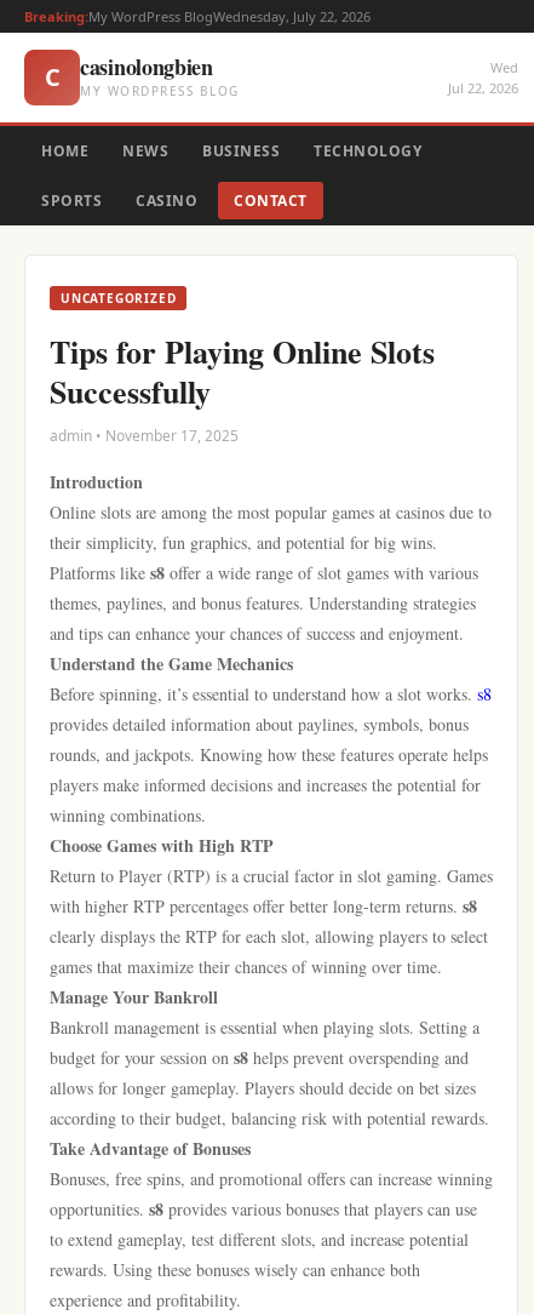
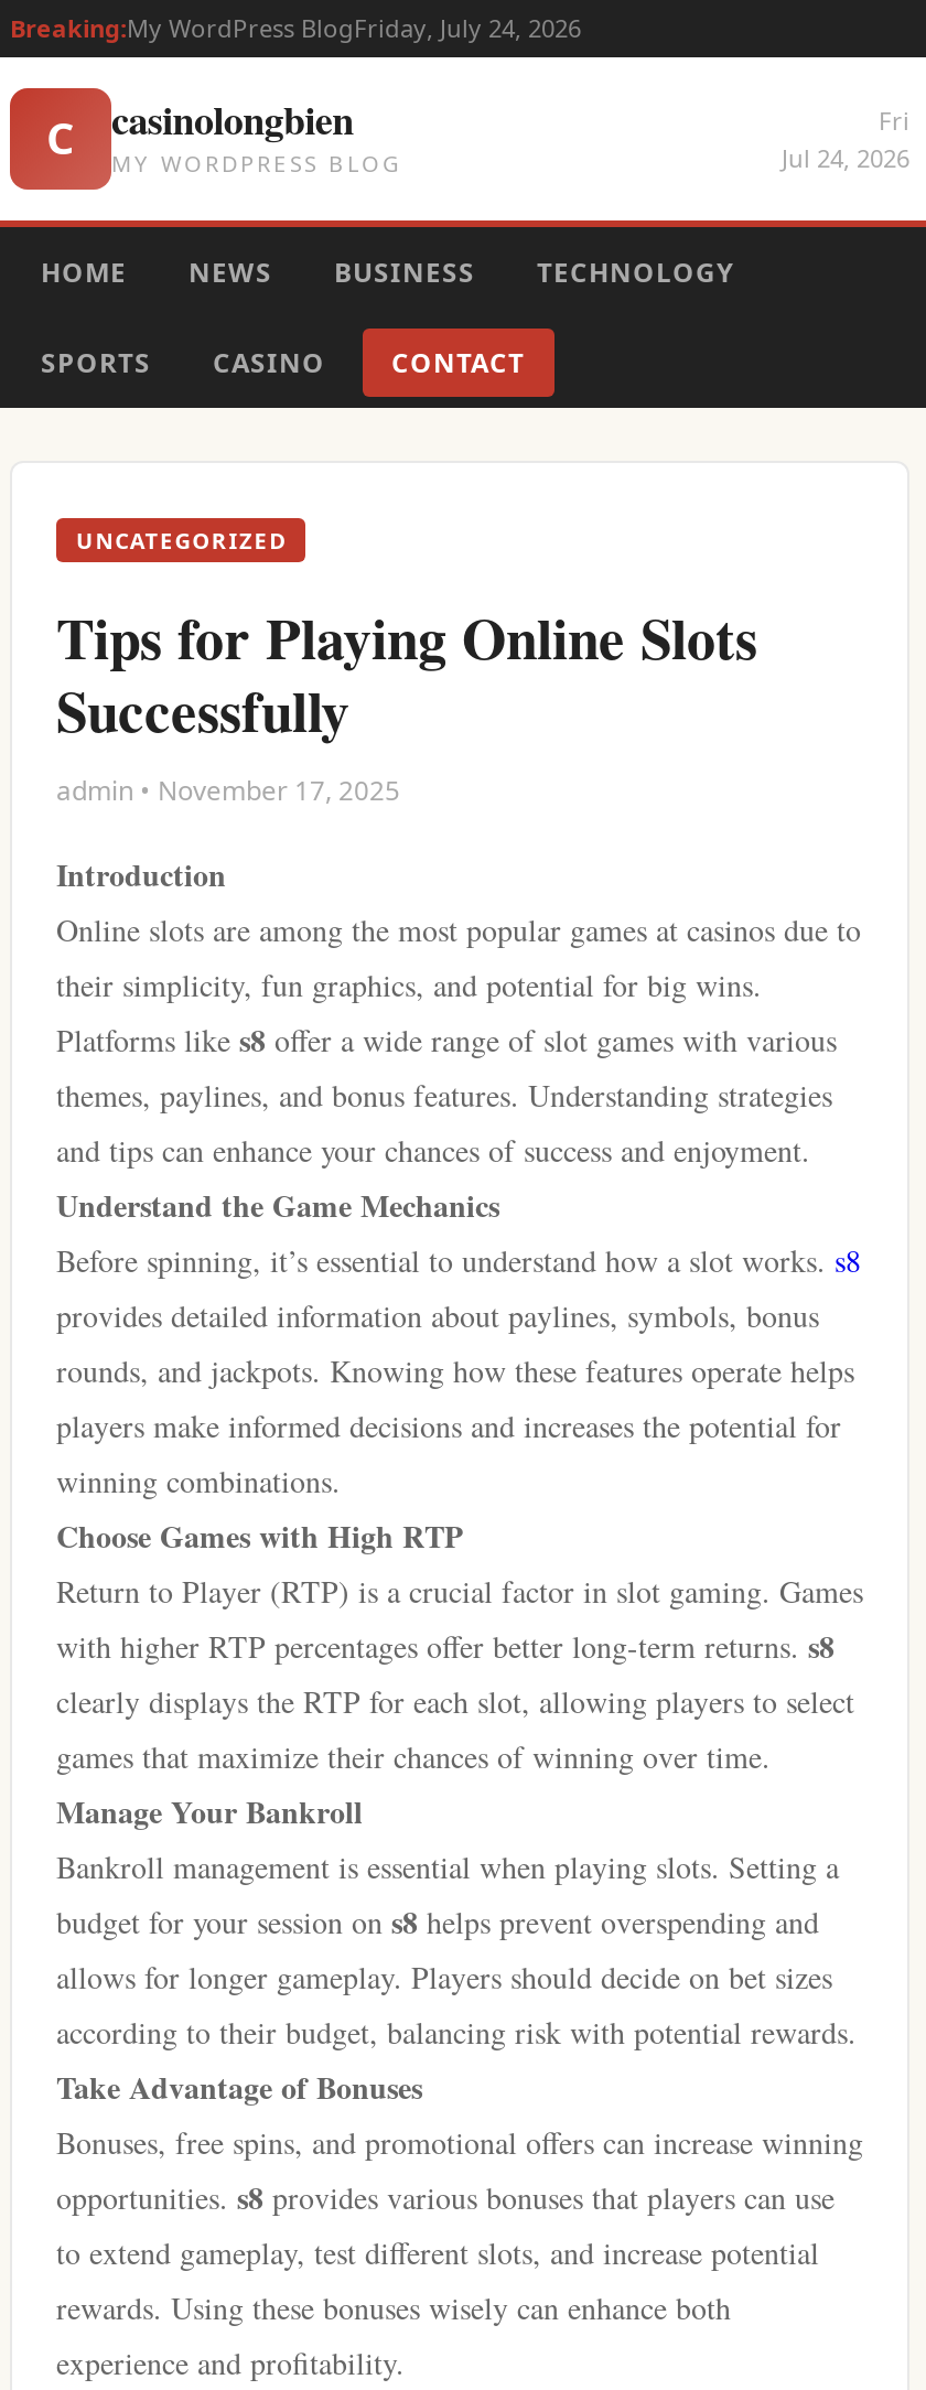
- Breaking:My WordPress BlogWednesday, July 22, 2026
+ Breaking:My WordPress BlogFriday, July 24, 2026

- Wed
- Jul 22, 2026
+ Fri
+ Jul 24, 2026
